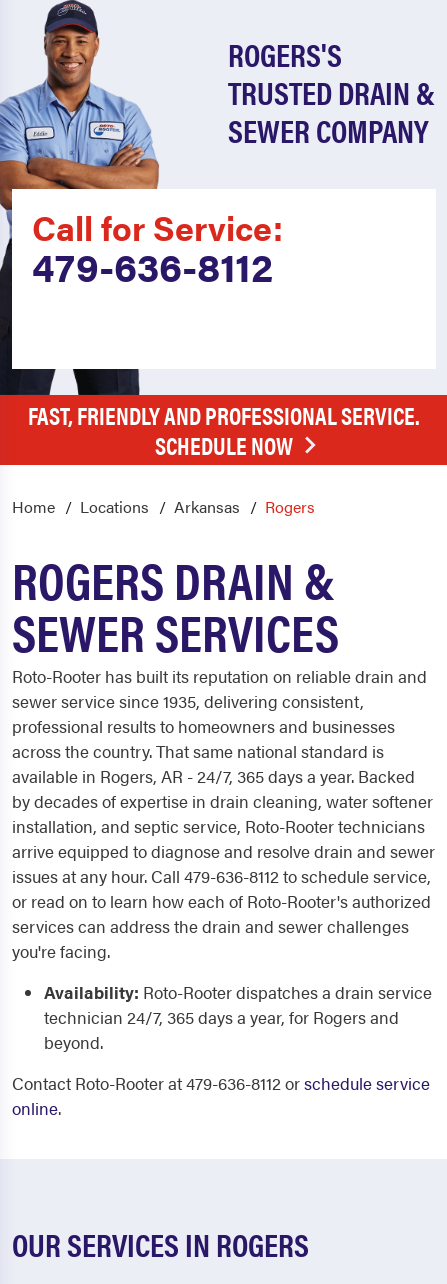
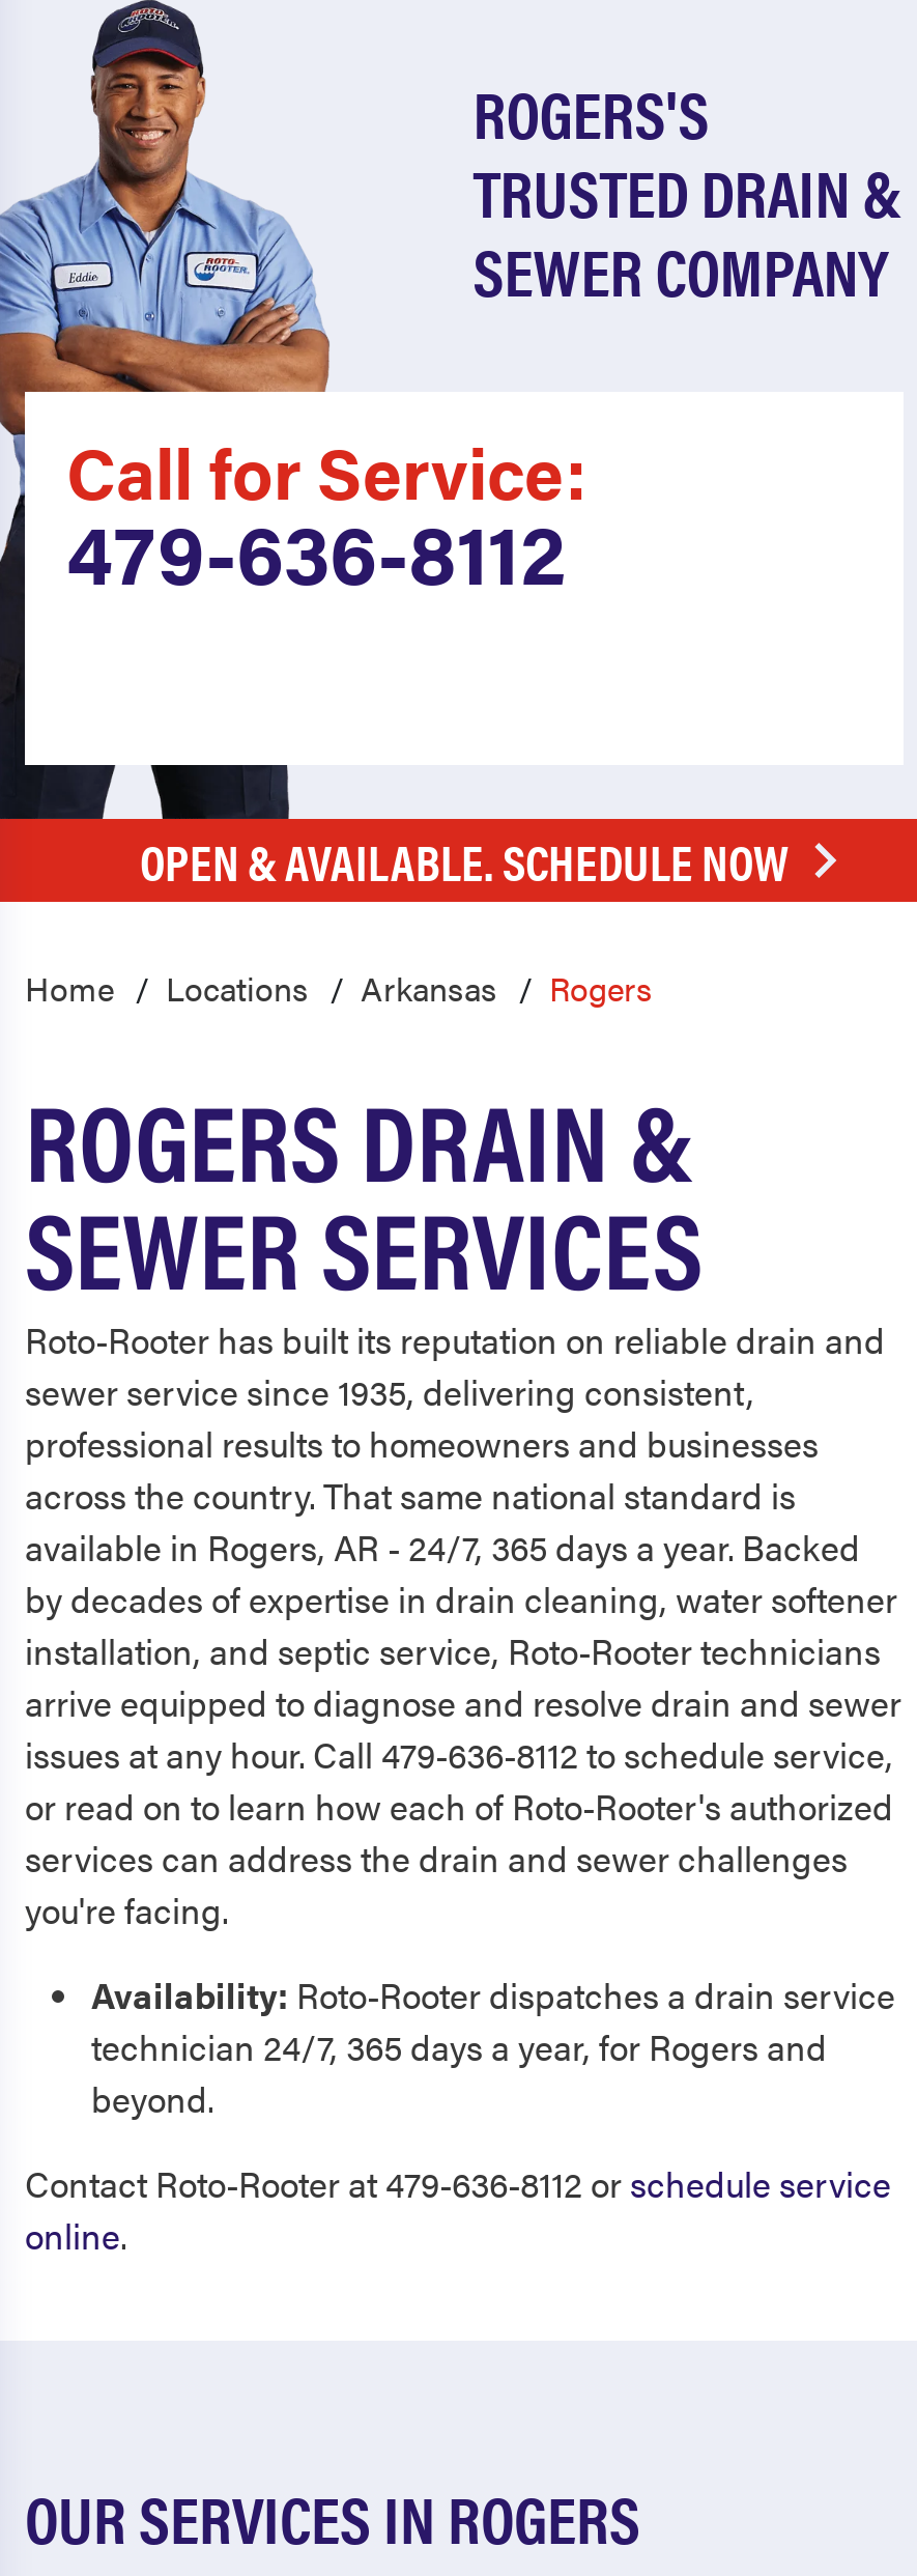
- FAST, FRIENDLY AND PROFESSIONAL SERVICE.
- SCHEDULE NOW
+ OPEN & AVAILABLE. SCHEDULE NOW
